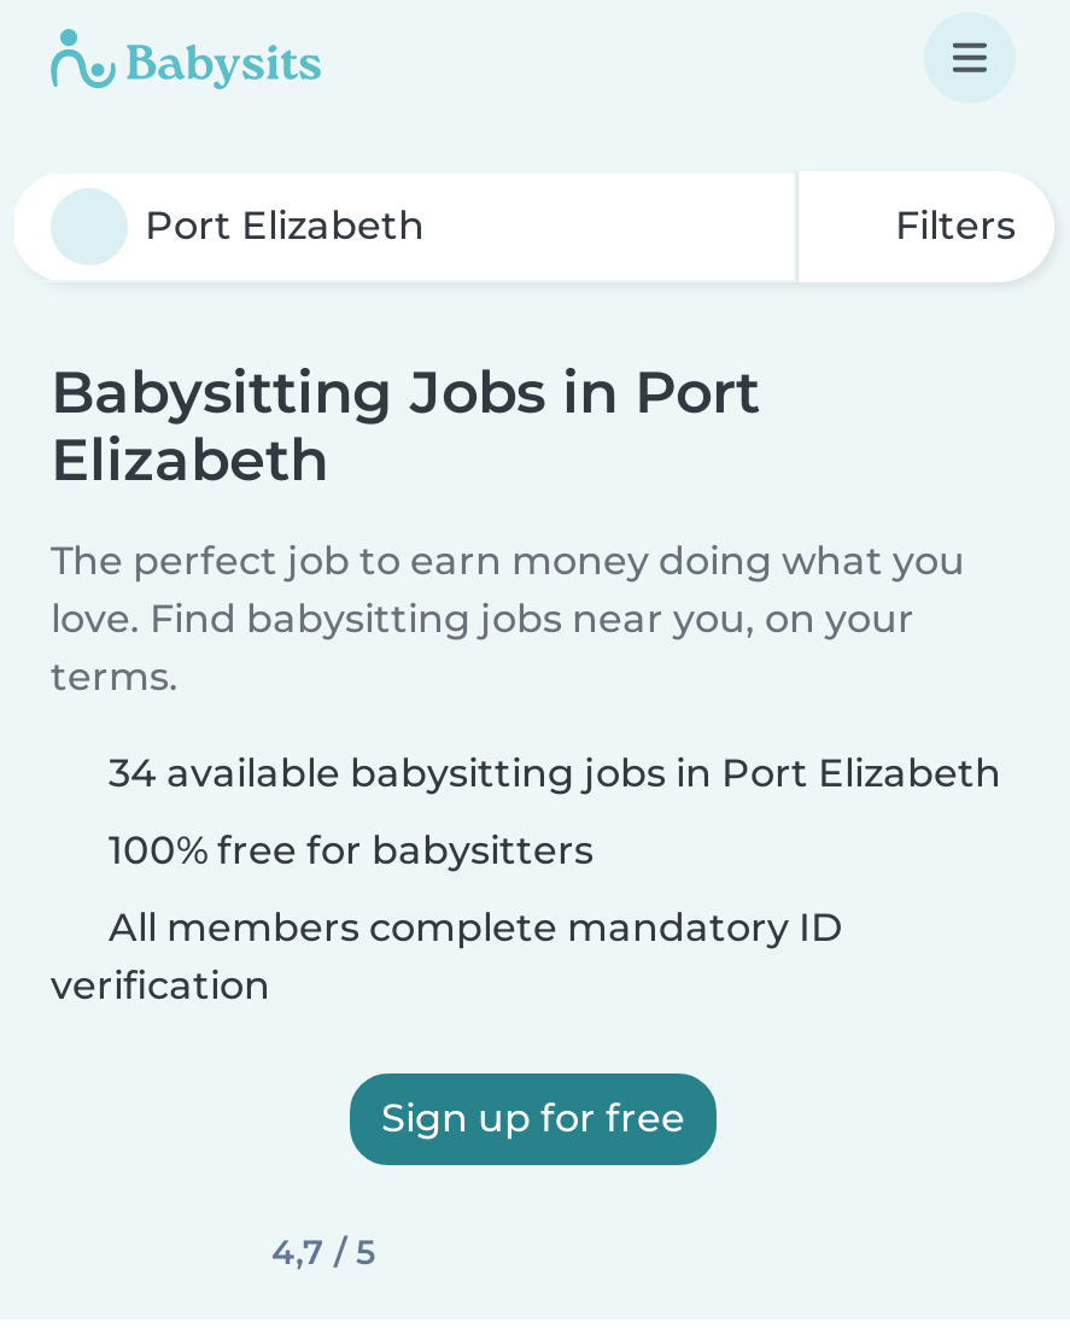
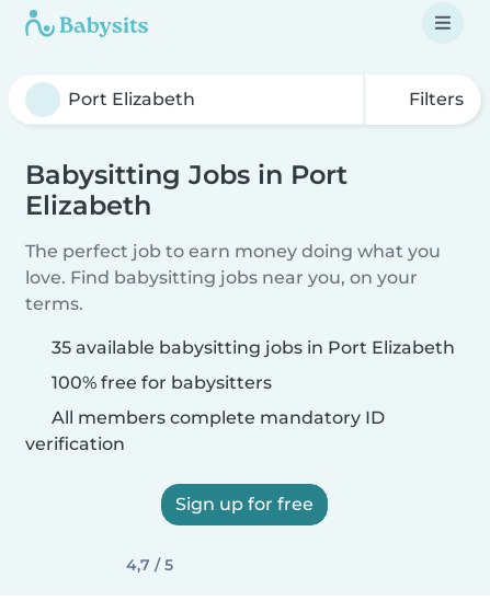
- 34 available babysitting jobs in Port Elizabeth
+ 35 available babysitting jobs in Port Elizabeth
